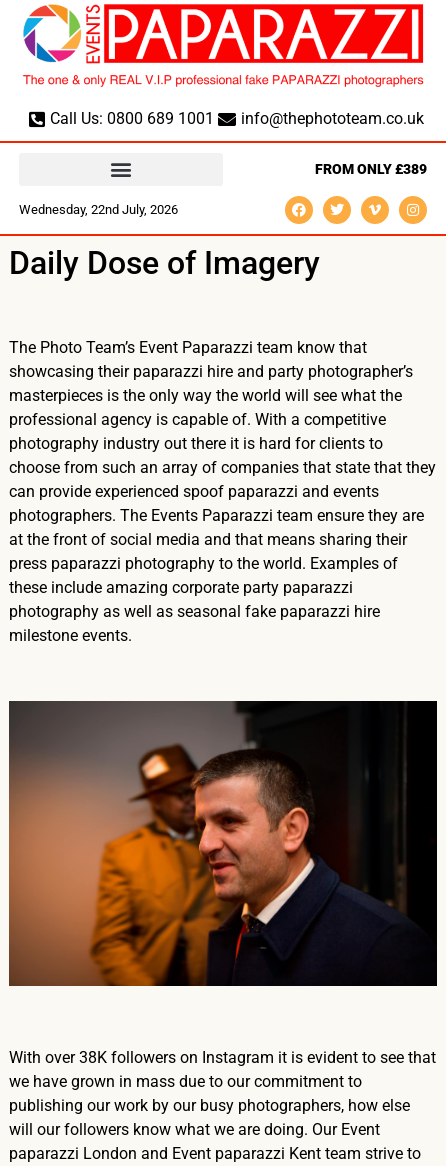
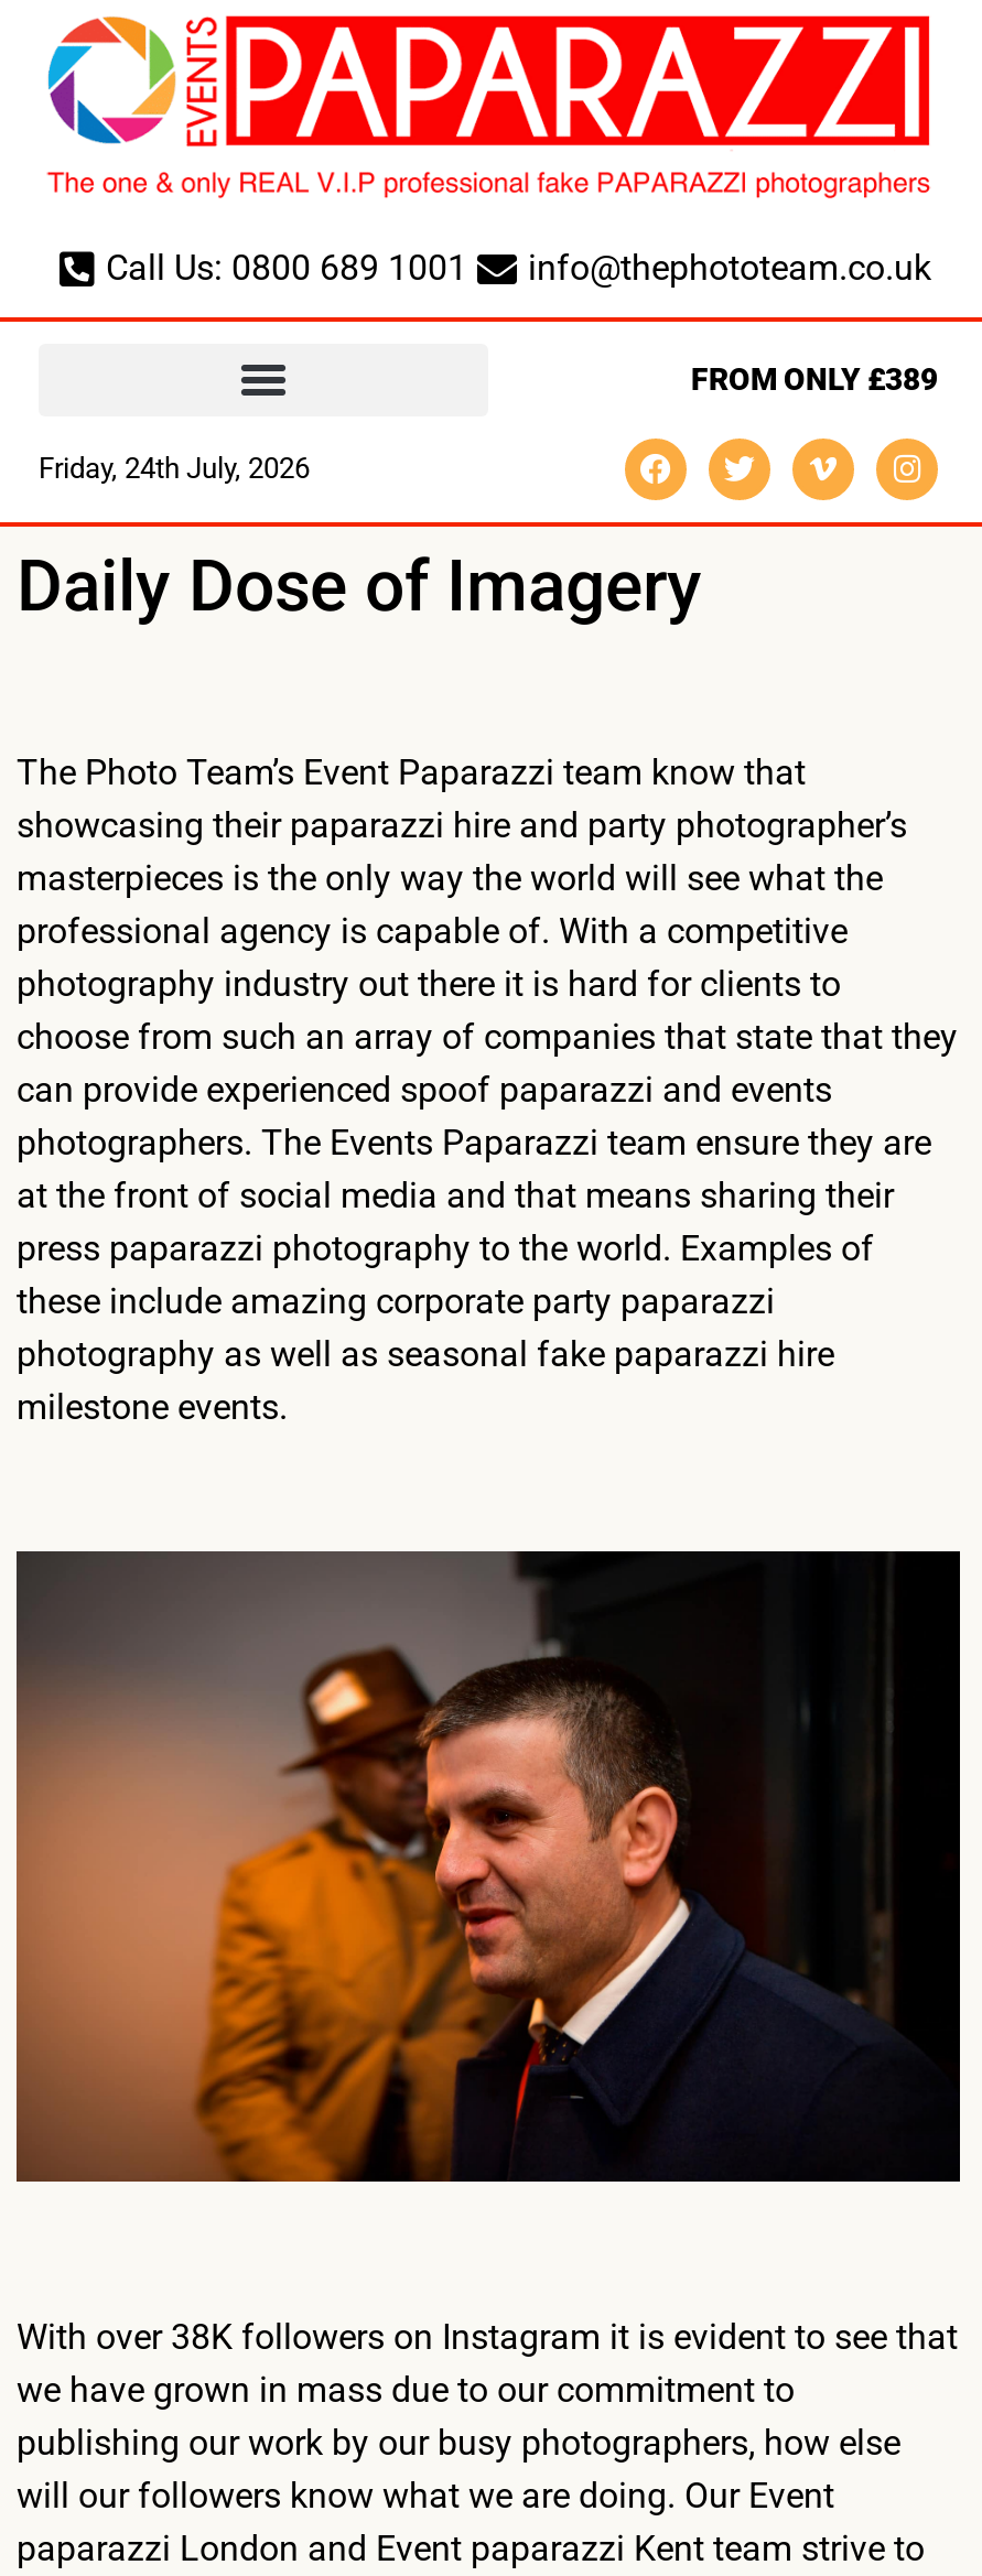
- Wednesday, 22nd July, 2026
+ Friday, 24th July, 2026
